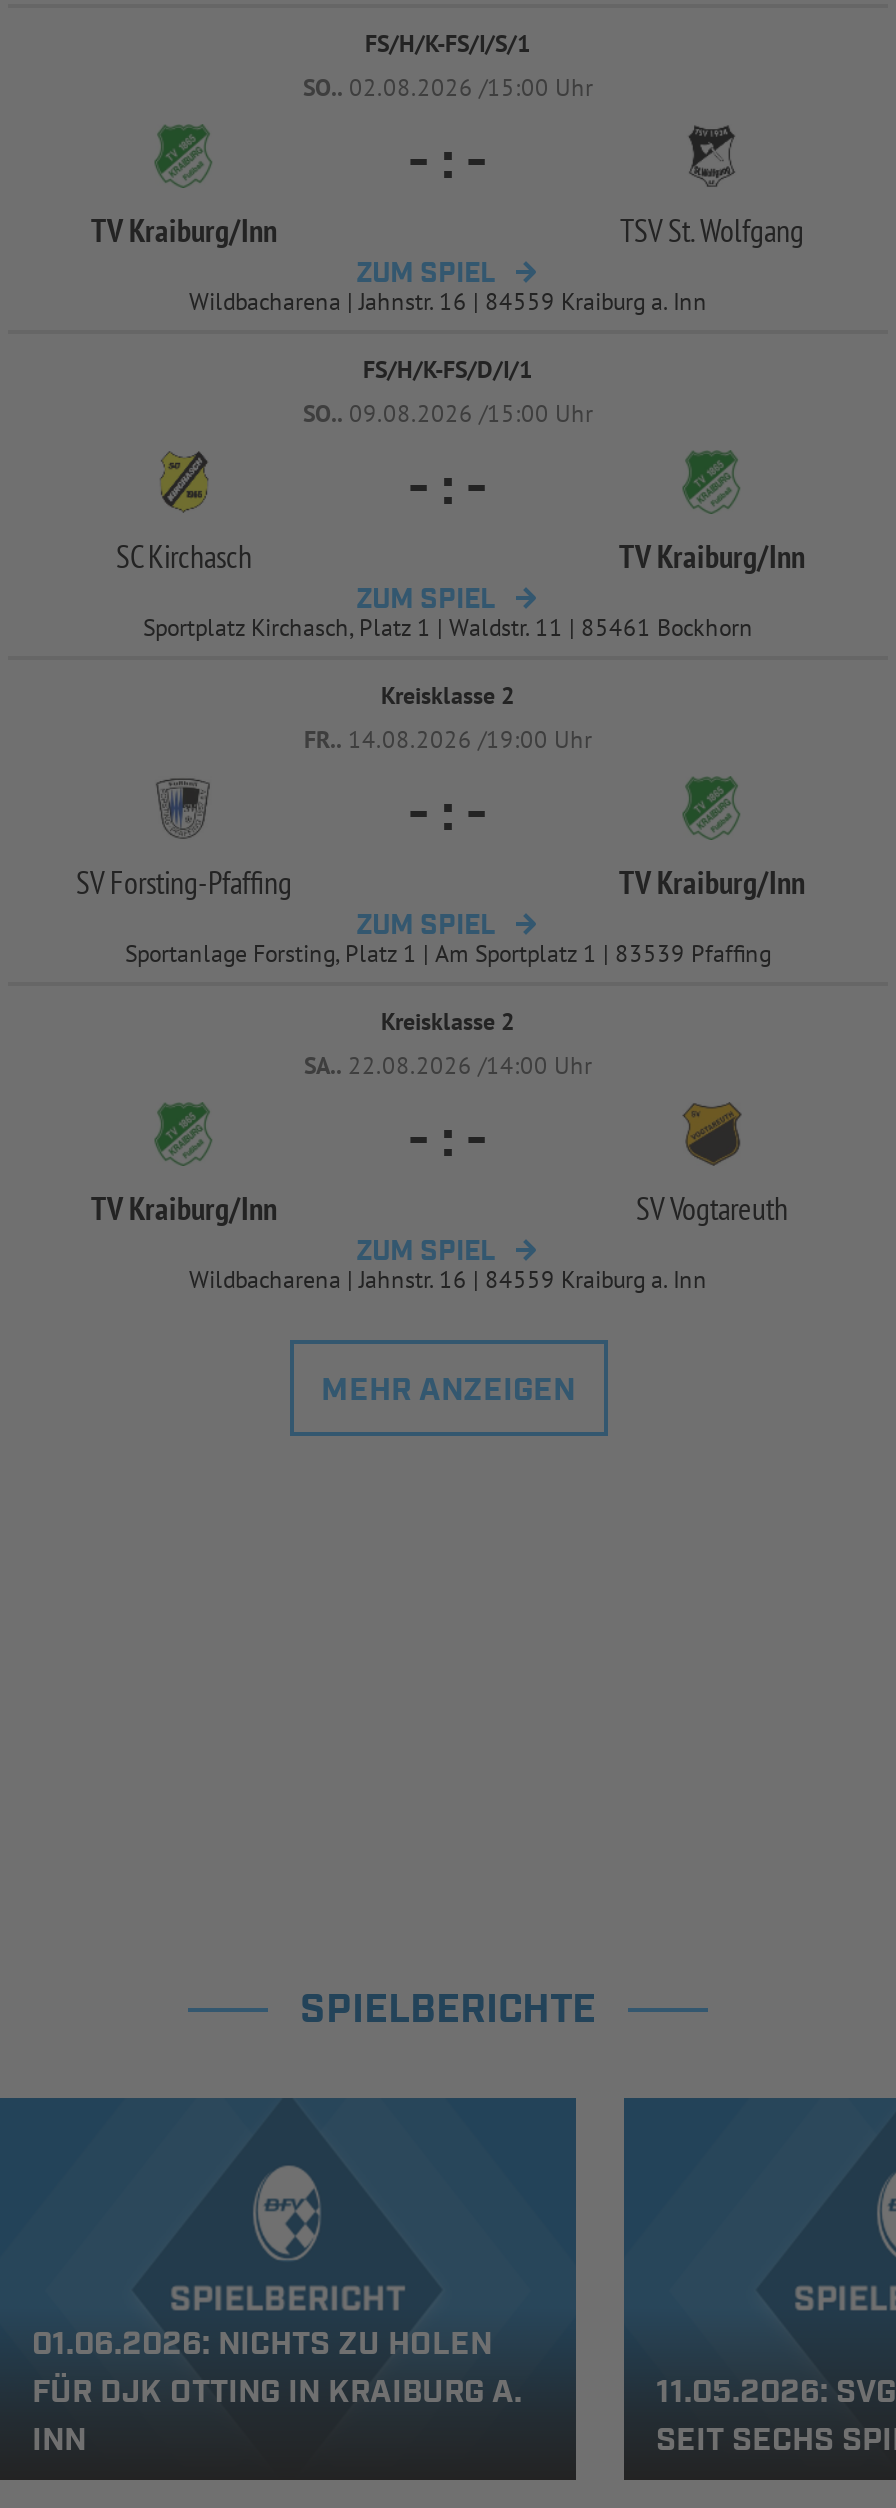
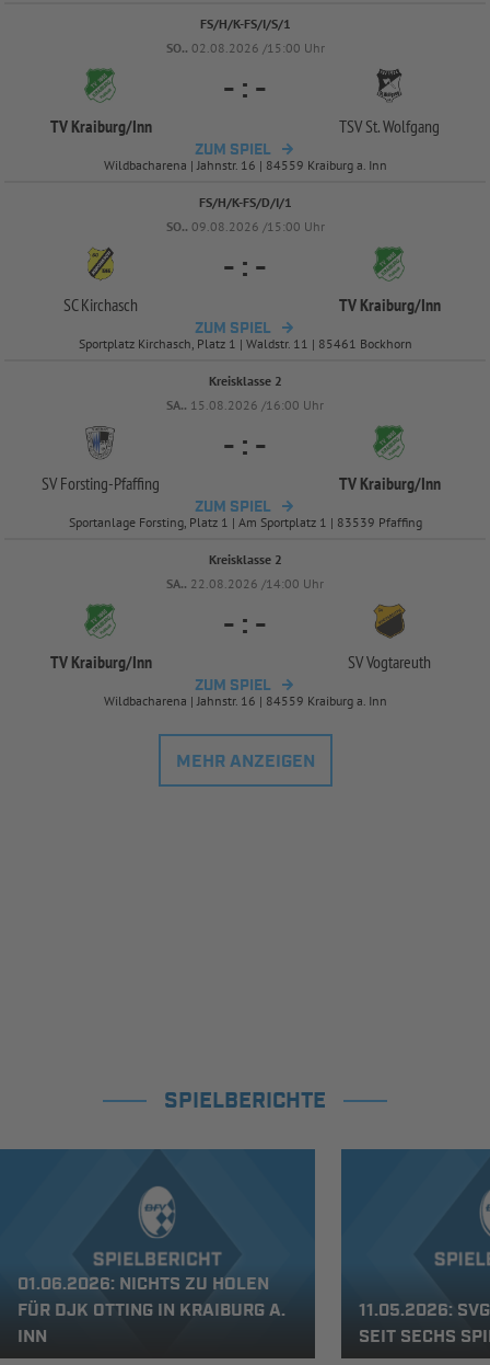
- FR.. 14.08.2026 /19:00 Uhr
+ SA.. 15.08.2026 /16:00 Uhr
